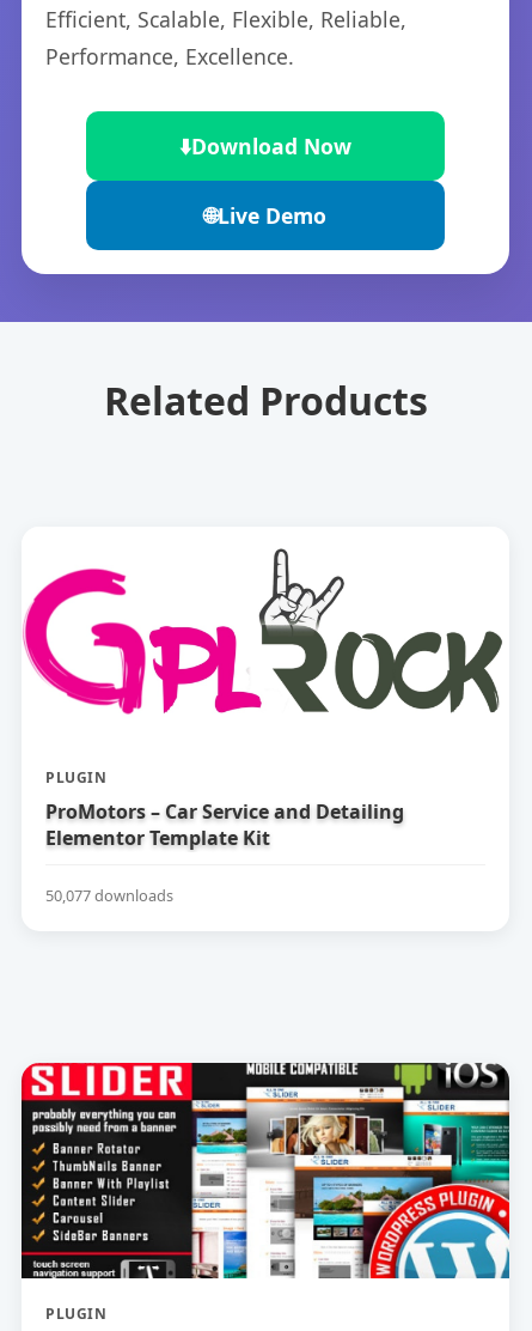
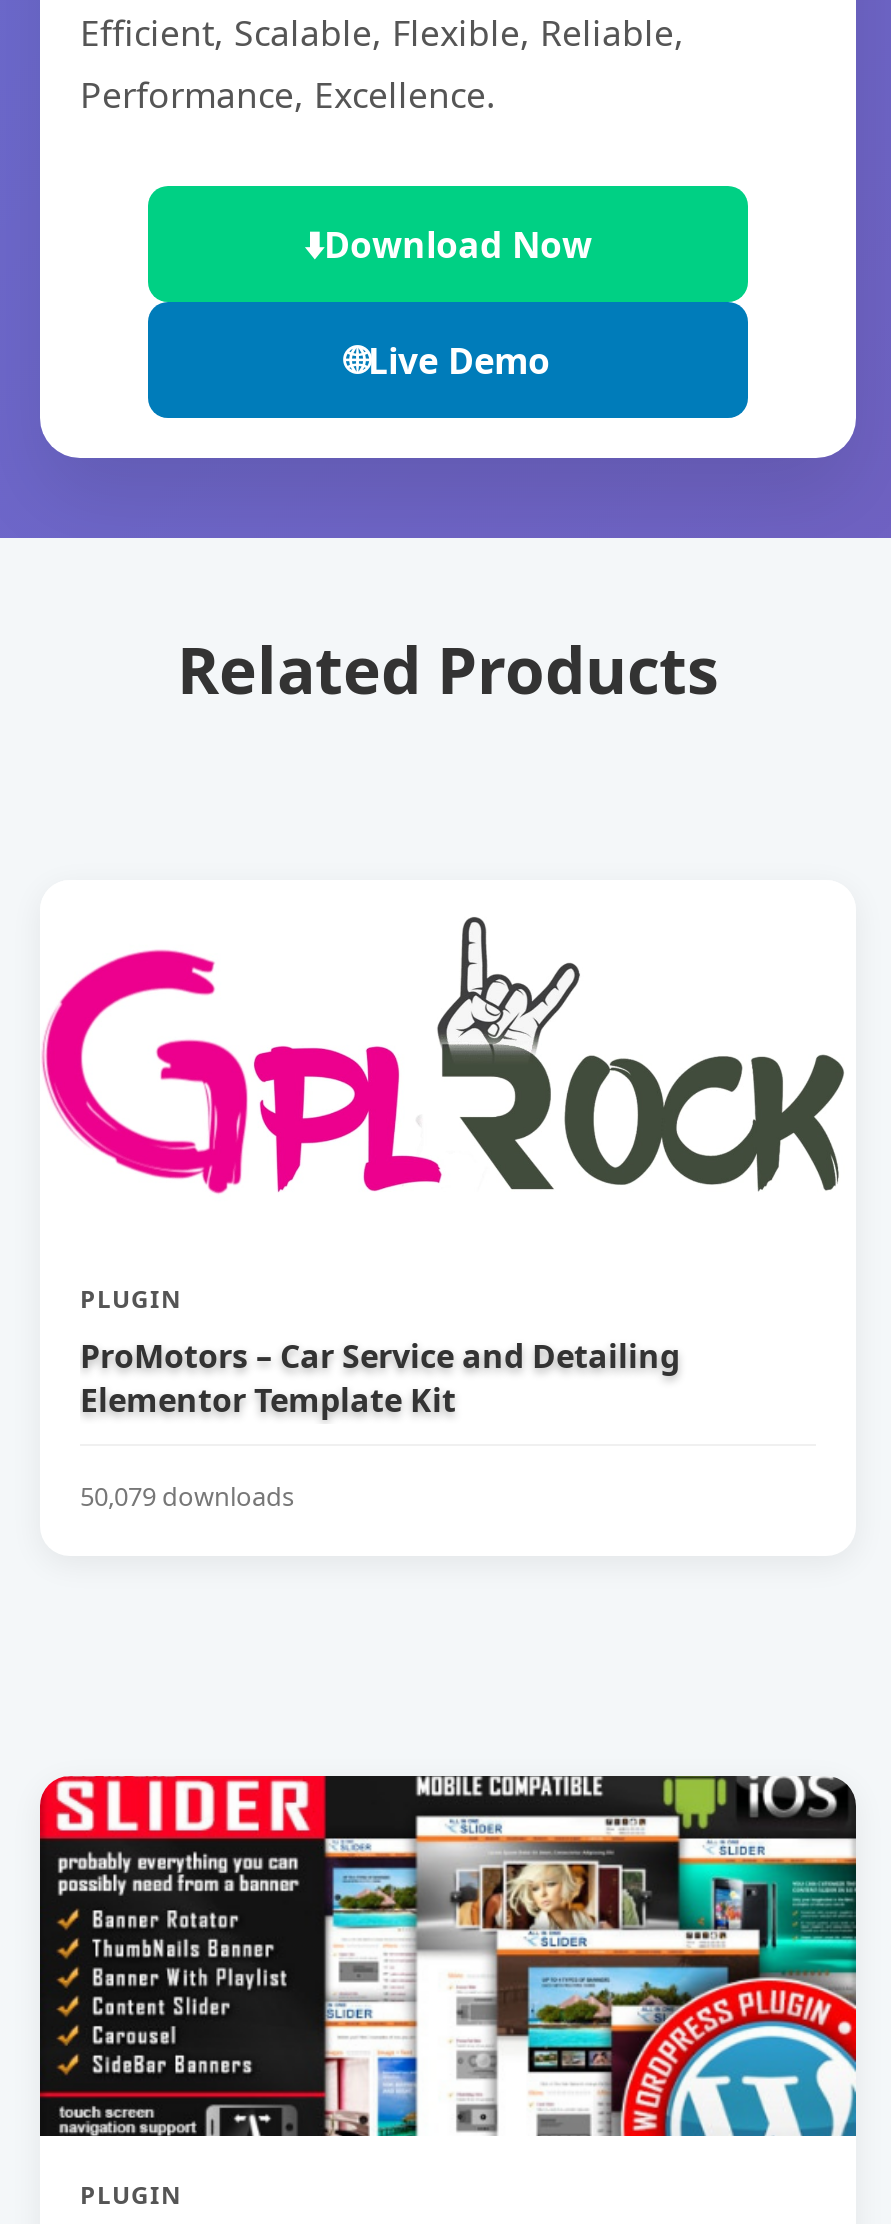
- 50,077 downloads
+ 50,079 downloads
